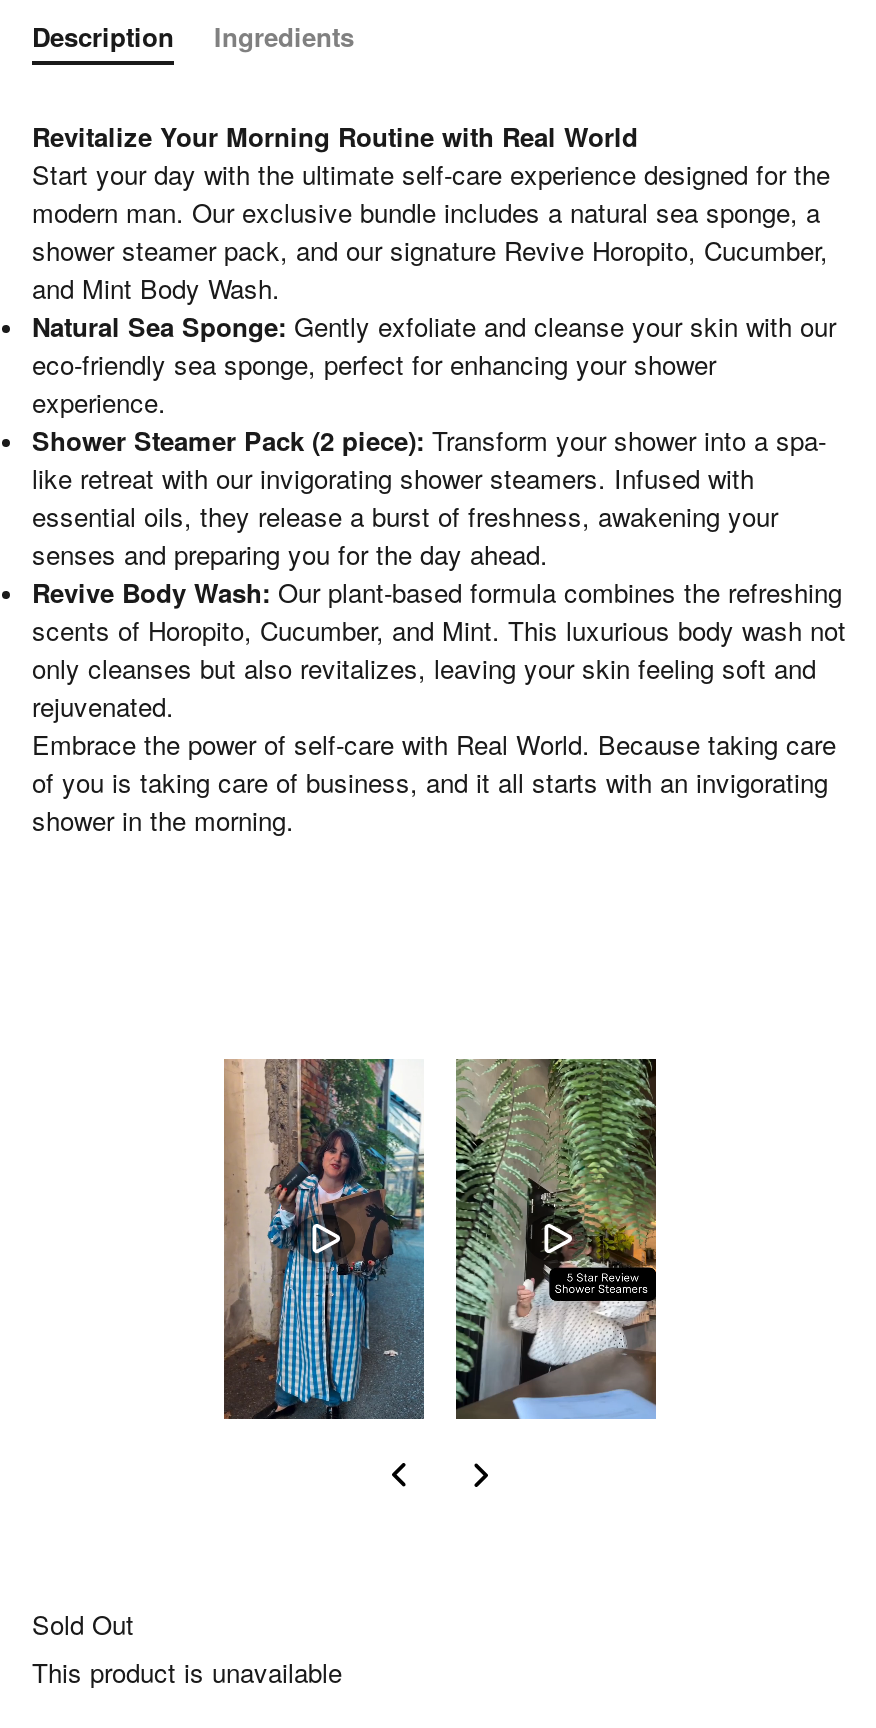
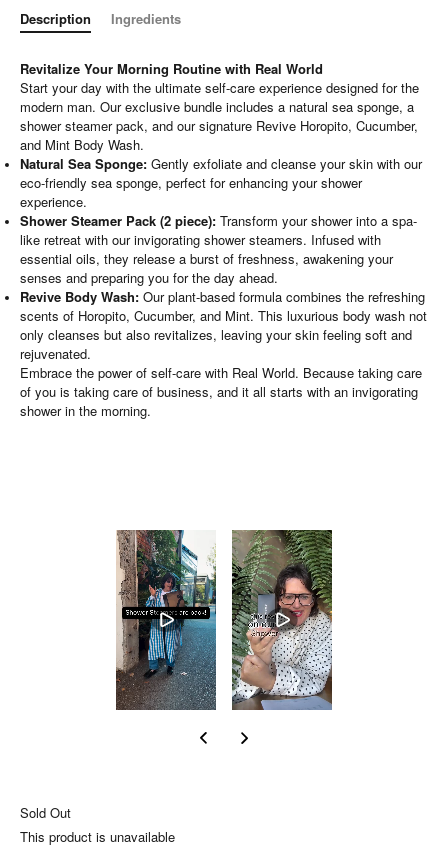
- [image]
+ [image]

- [image]
+ [image]
